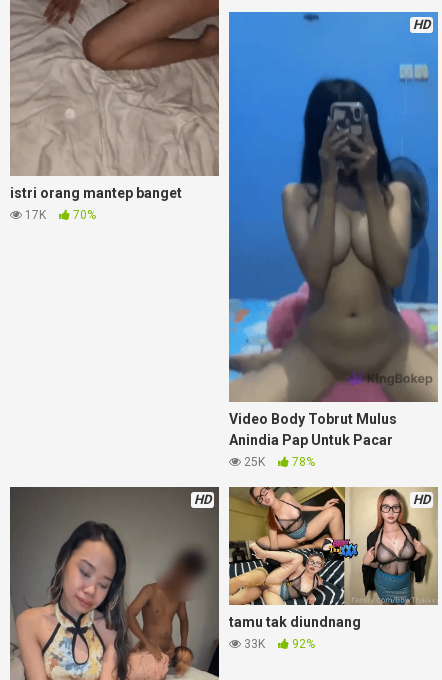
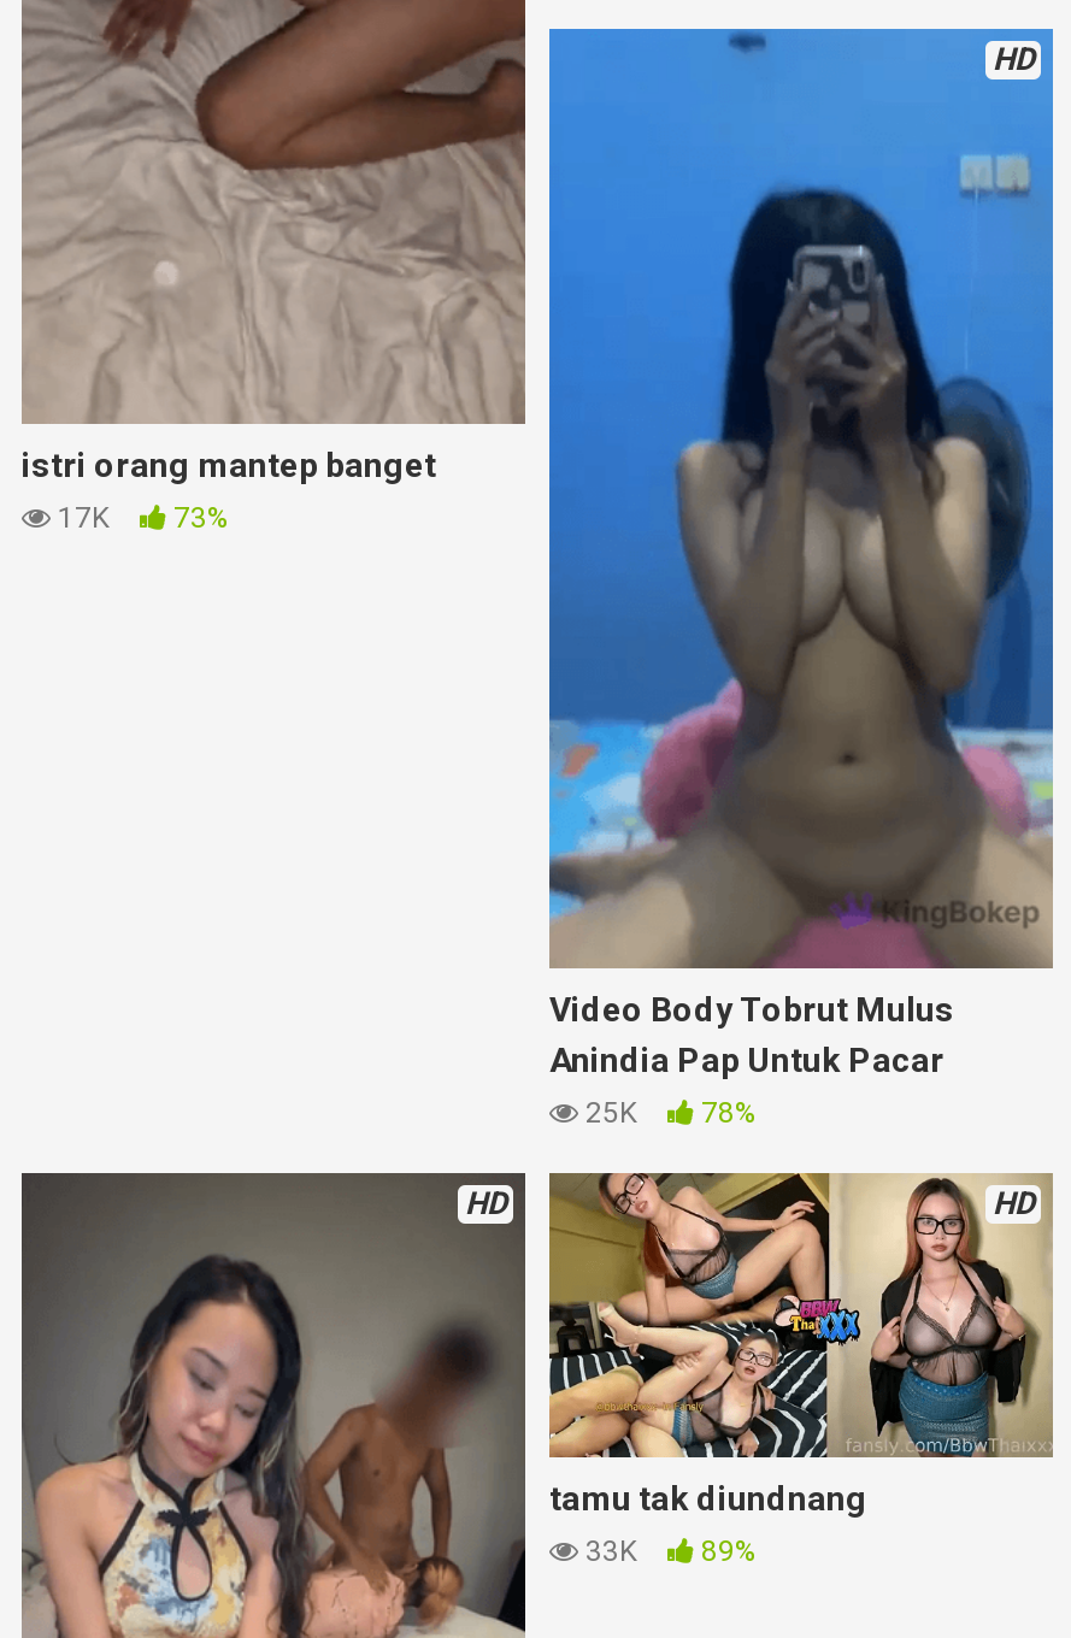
- 17K 70%
+ 17K 73%

- 33K 92%
+ 33K 89%
